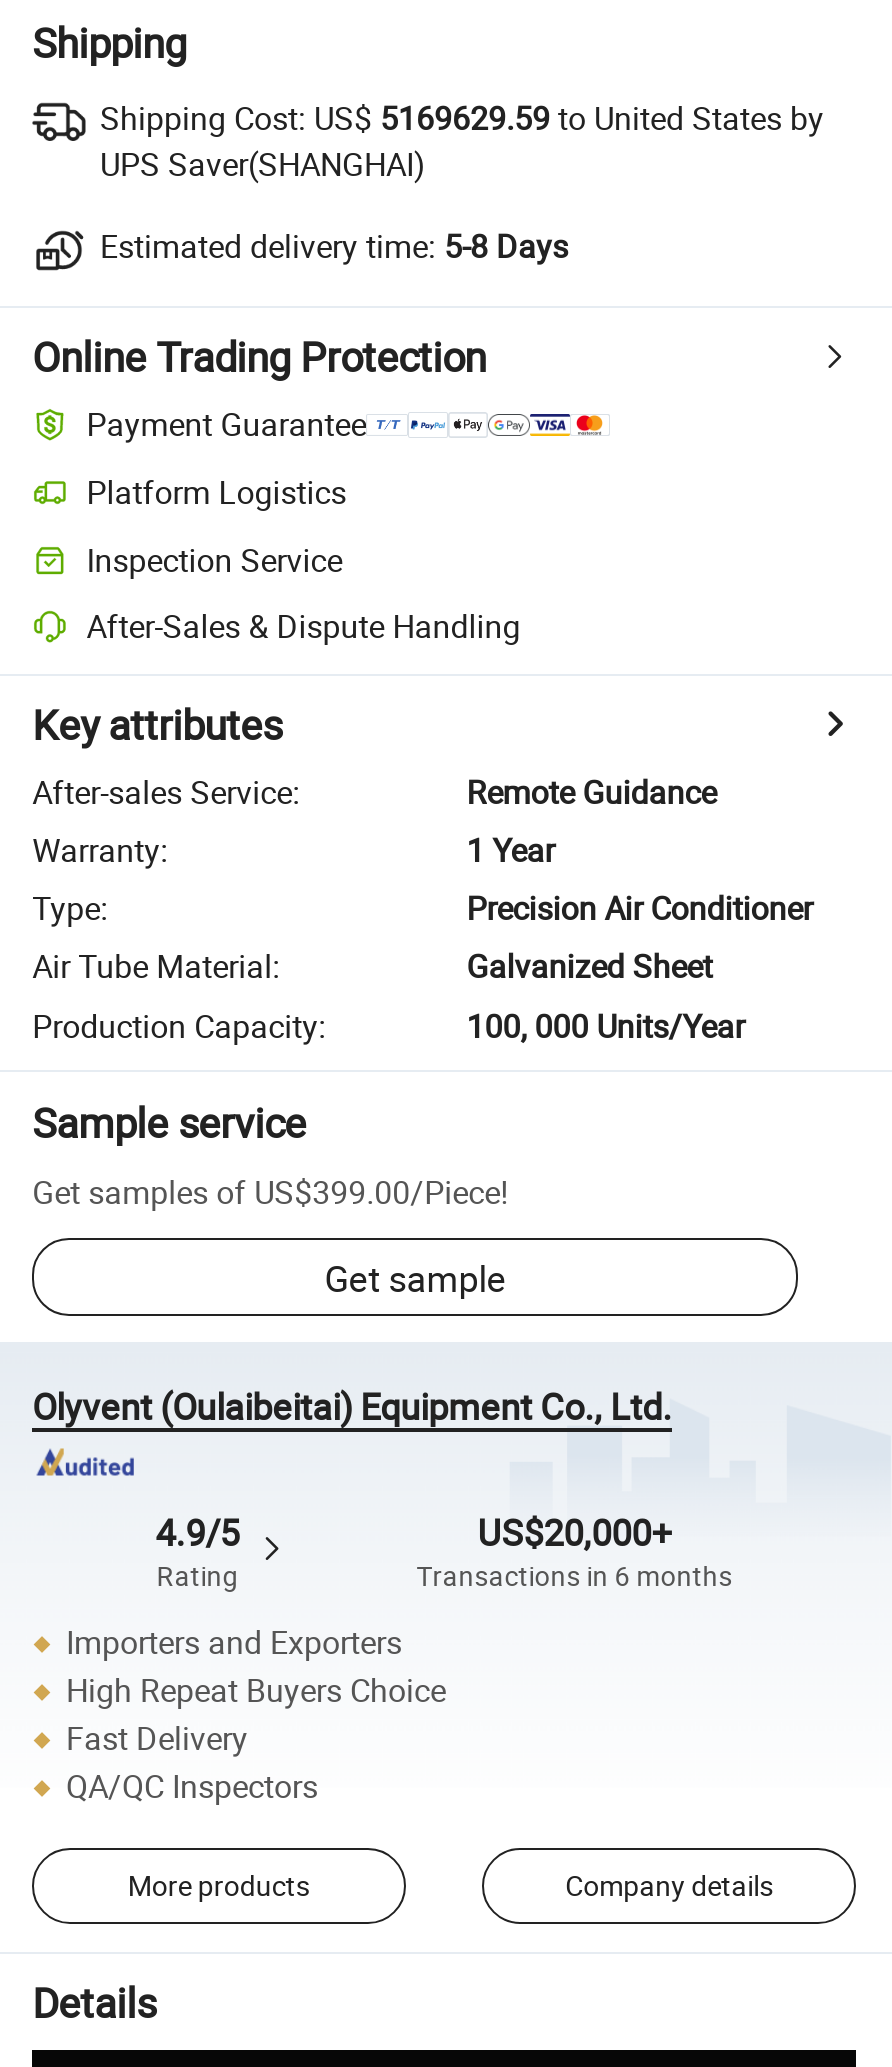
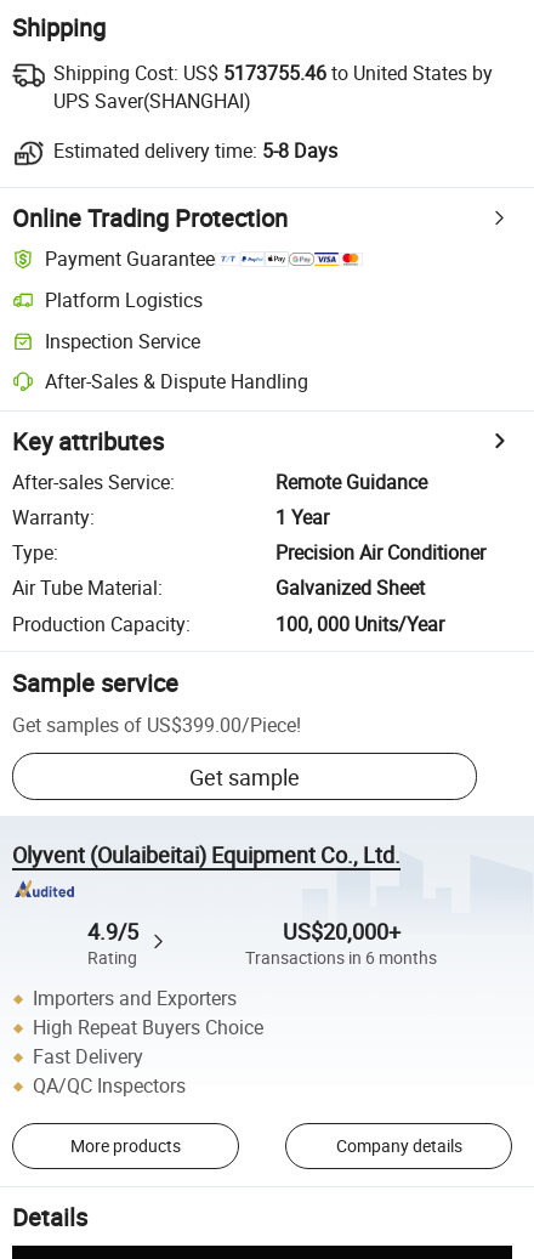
- Shipping Cost: US$5169629.59 to United States by
+ Shipping Cost: US$5173755.46 to United States by
